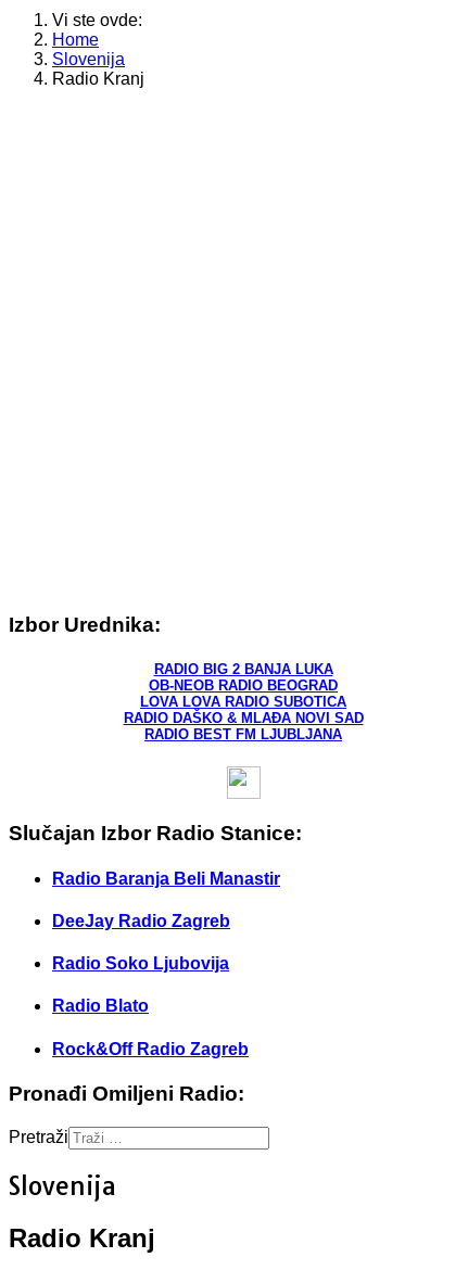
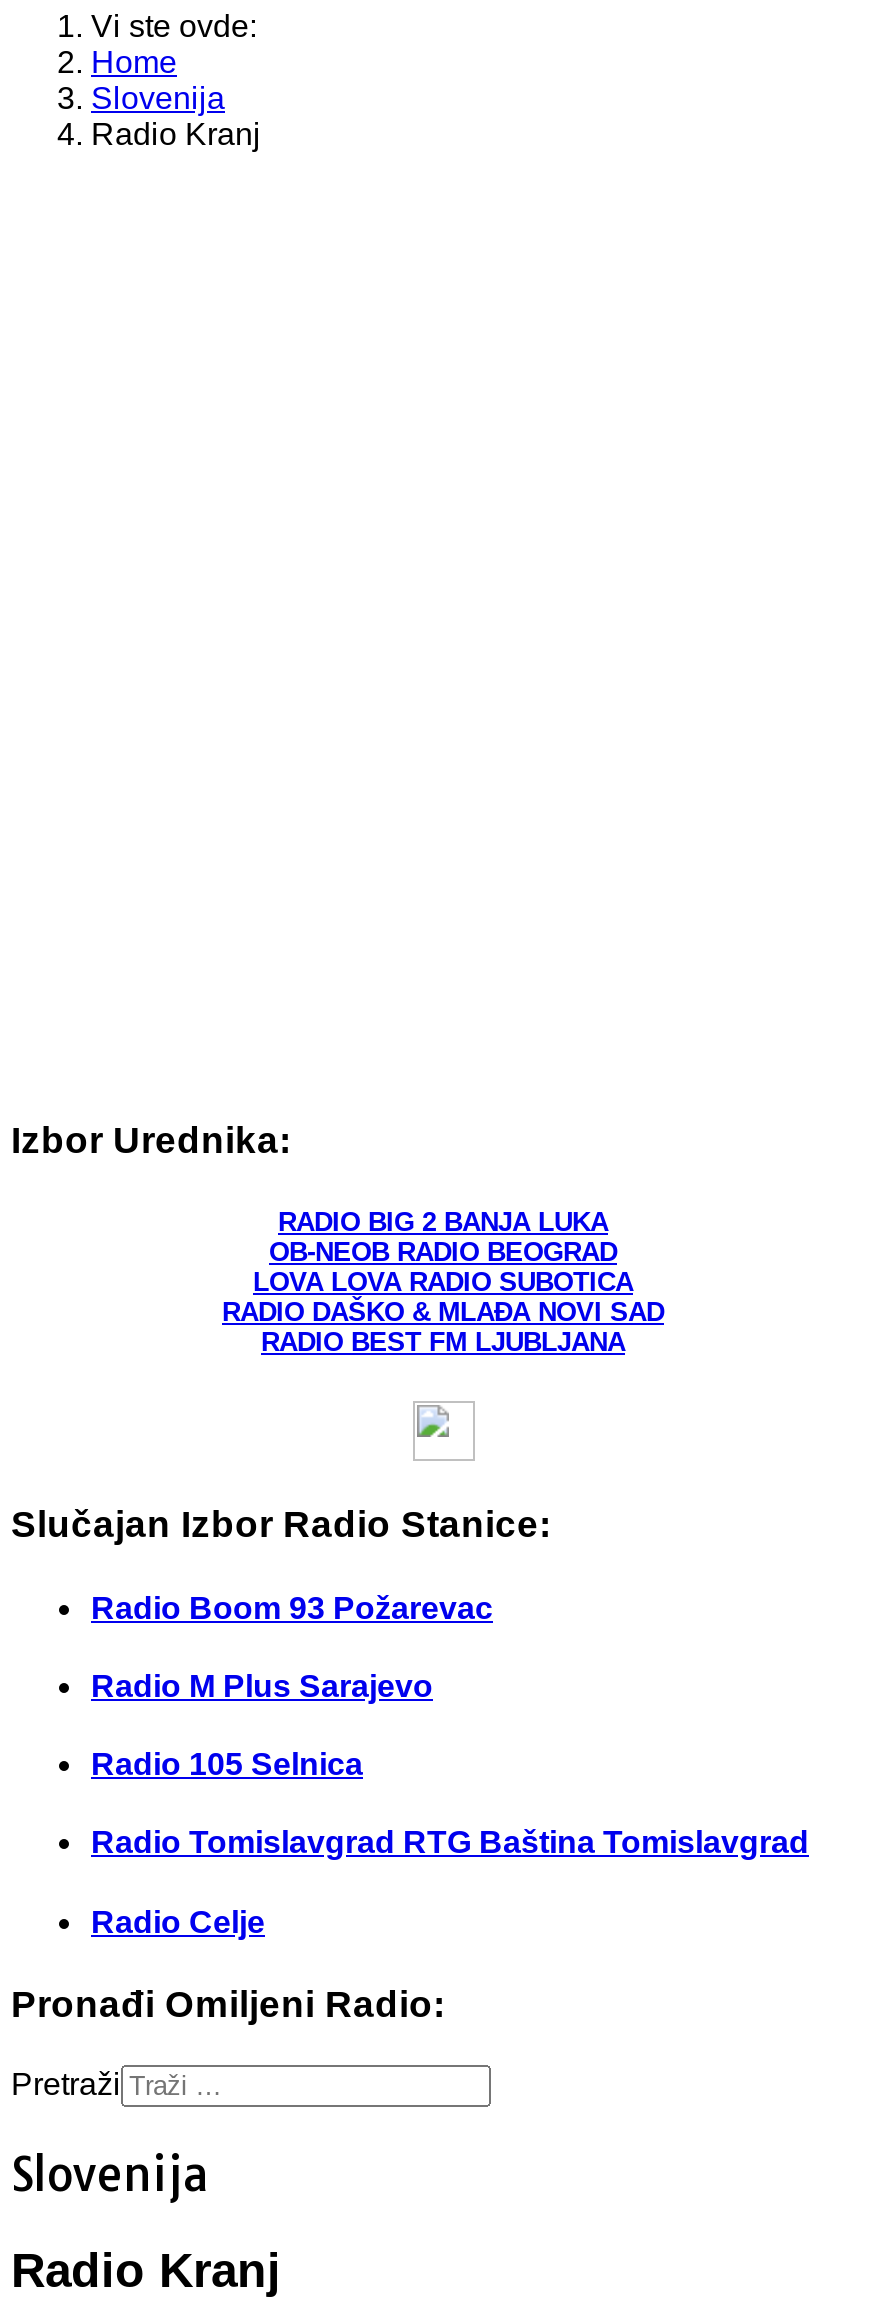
- Radio Baranja Beli Manastir
+ Radio Boom 93 Požarevac

- DeeJay Radio Zagreb
+ Radio M Plus Sarajevo

- Radio Soko Ljubovija
+ Radio 105 Selnica

- Radio Blato
+ Radio Tomislavgrad RTG Baština Tomislavgrad

- Rock&Off Radio Zagreb
+ Radio Celje
